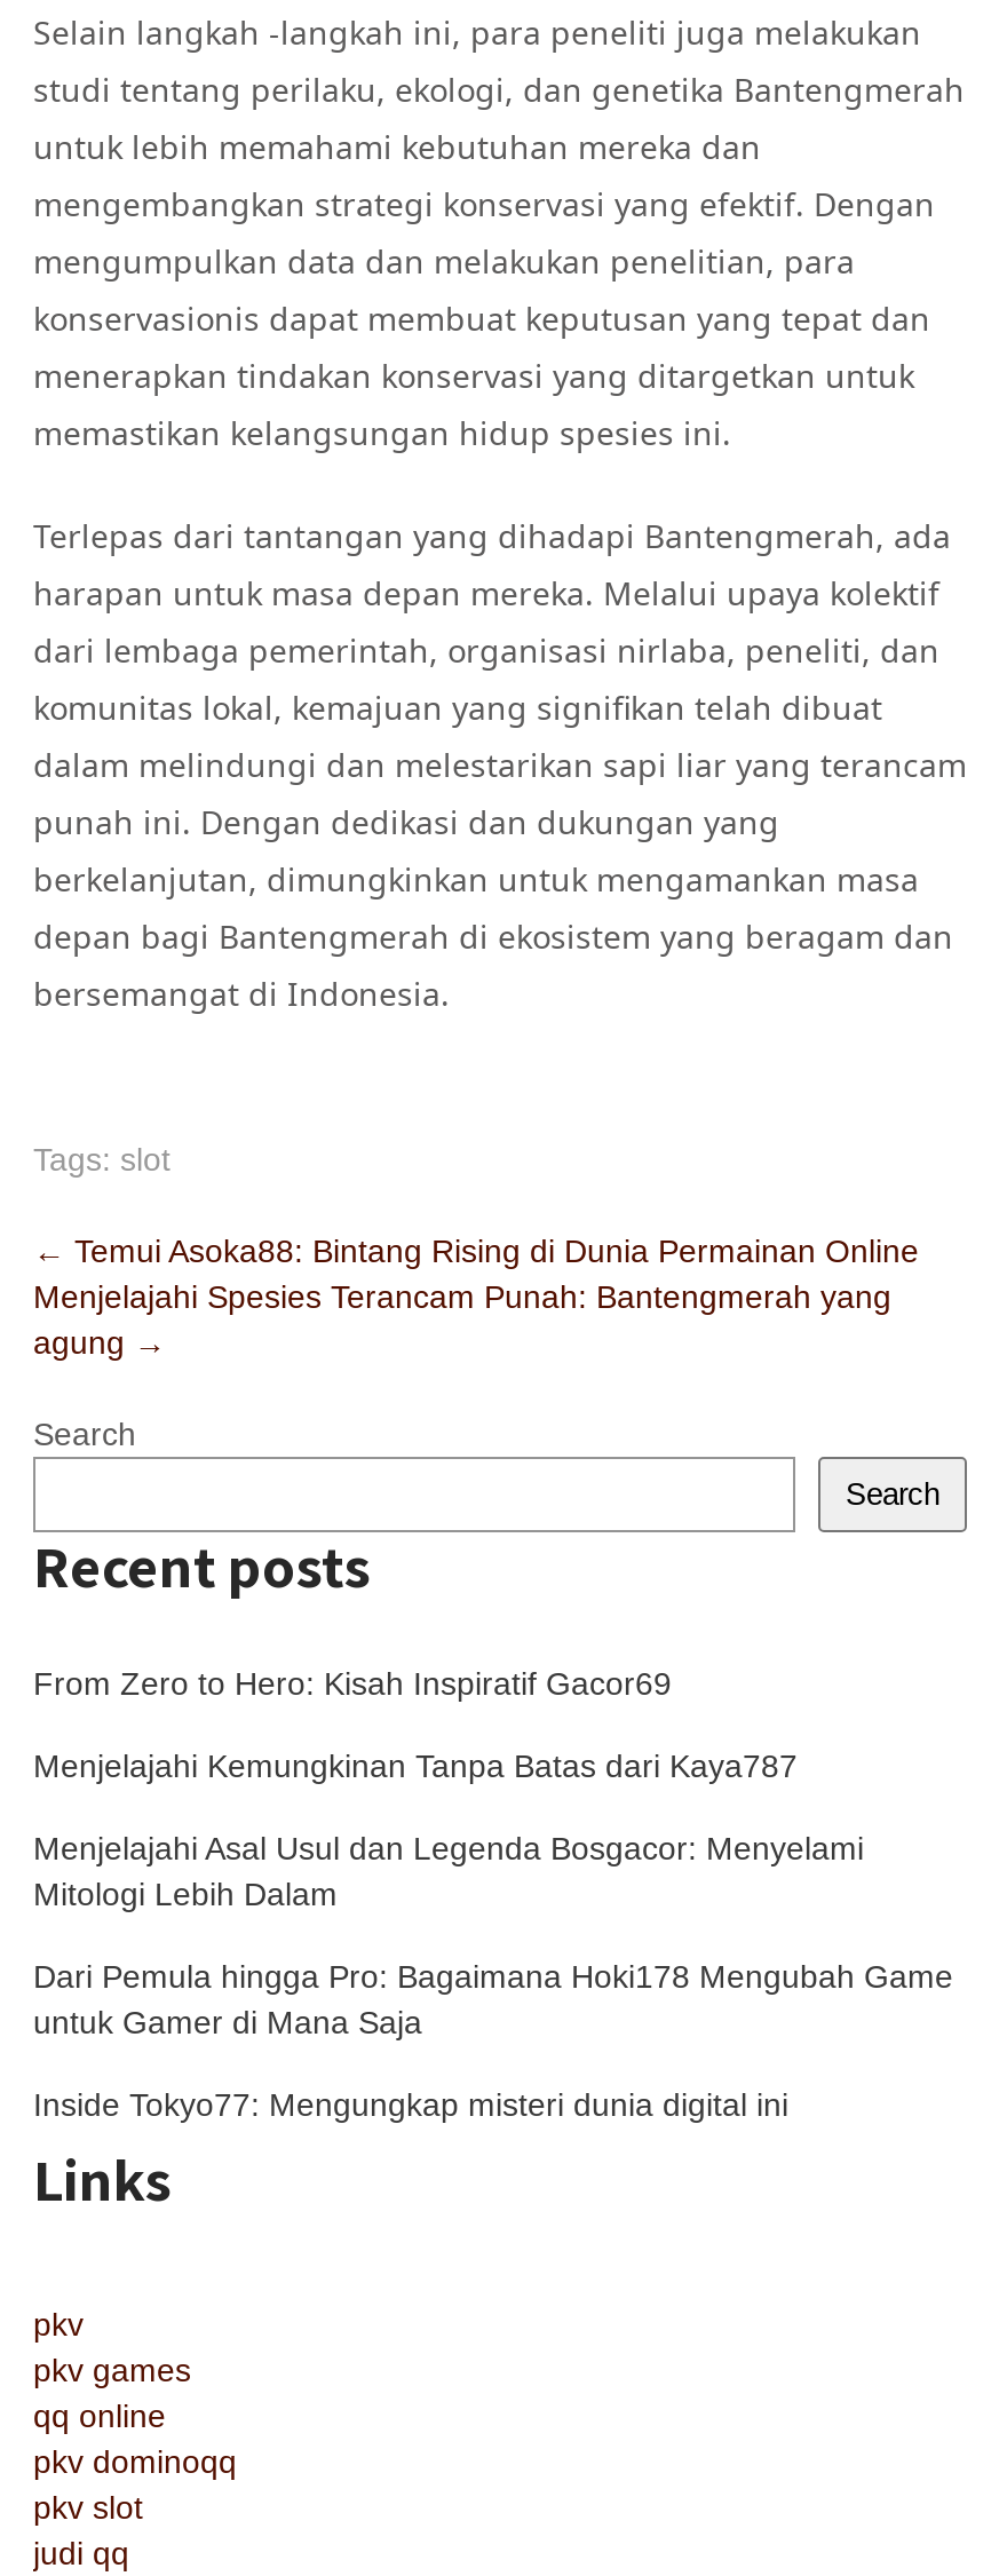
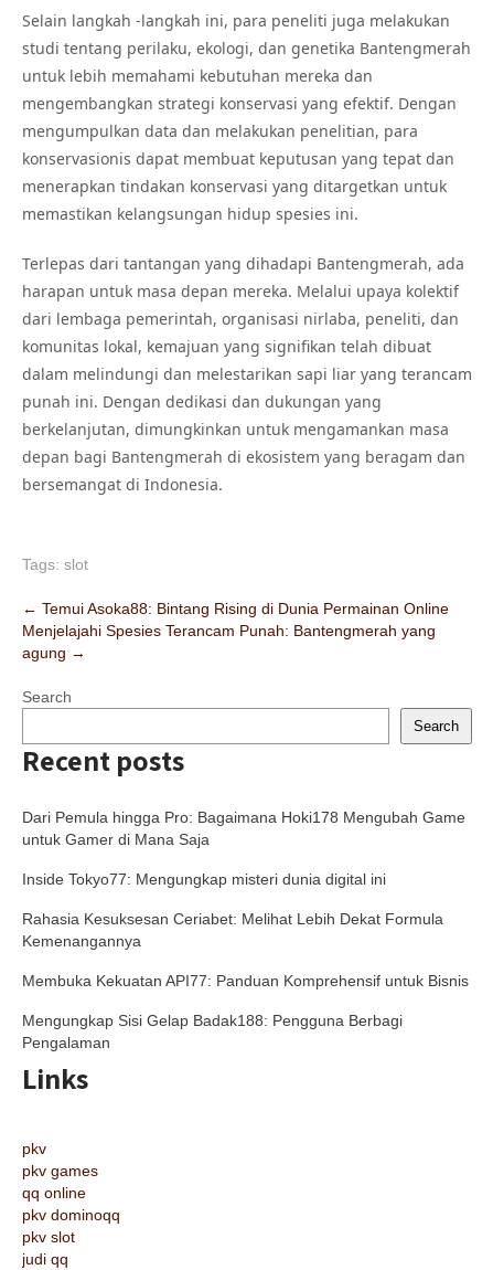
- From Zero to Hero: Kisah Inspiratif Gacor69
- Menjelajahi Kemungkinan Tanpa Batas dari Kaya787
- Menjelajahi Asal Usul dan Legenda Bosgacor: Menyelami
- Mitologi Lebih Dalam

moved up: Dari Pemula hingga Pro: Bagaimana Hoki178 Mengubah Game | untuk Gamer di Mana Saja | Inside Tokyo77: Mengungkap misteri dunia digital ini

+ Rahasia Kesuksesan Ceriabet: Melihat Lebih Dekat Formula
+ Kemenangannya
+ Membuka Kekuatan API77: Panduan Komprehensif untuk Bisnis
+ Mengungkap Sisi Gelap Badak188: Pengguna Berbagi
+ Pengalaman
